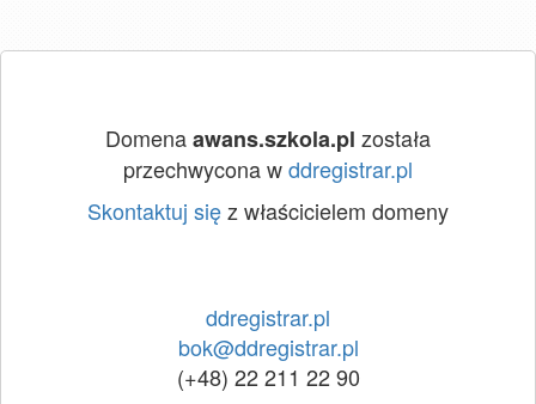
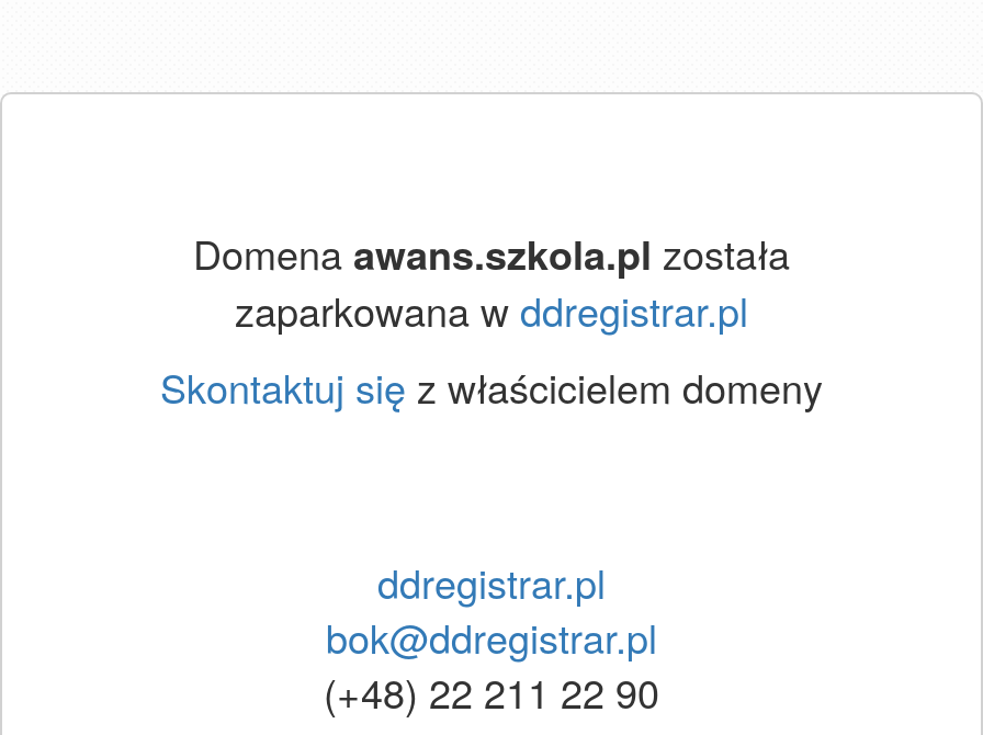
- przechwycona w ddregistrar.pl
+ zaparkowana w ddregistrar.pl
